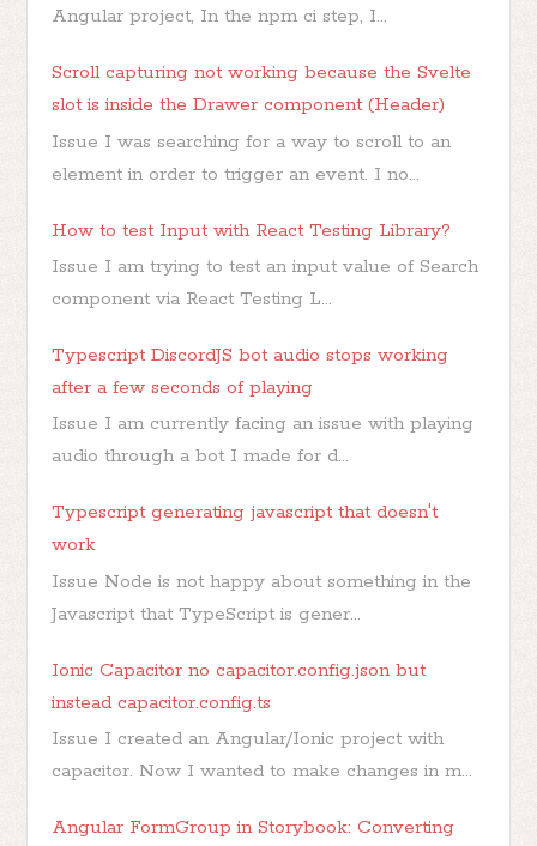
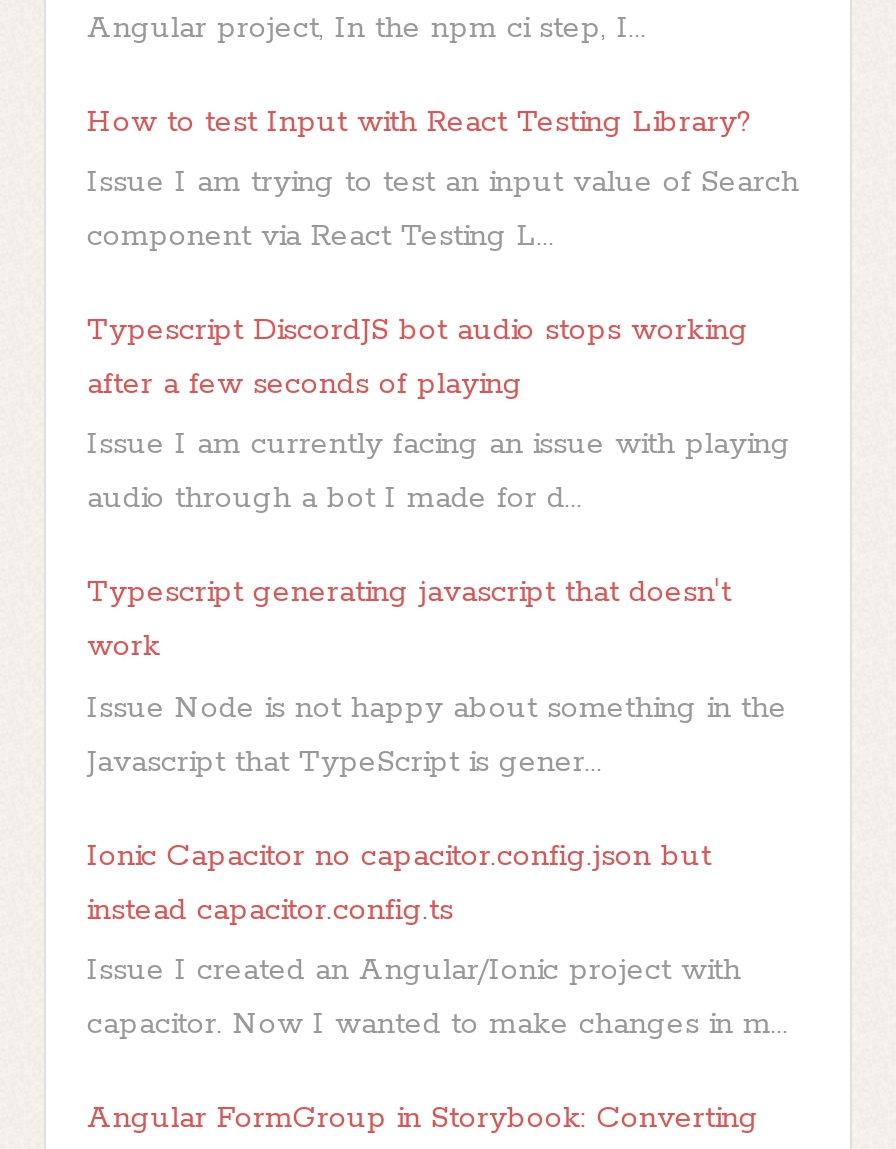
- Scroll capturing not working because the Svelte
- slot is inside the Drawer component (Header)
- Issue I was searching for a way to scroll to an
- element in order to trigger an event. I no...
